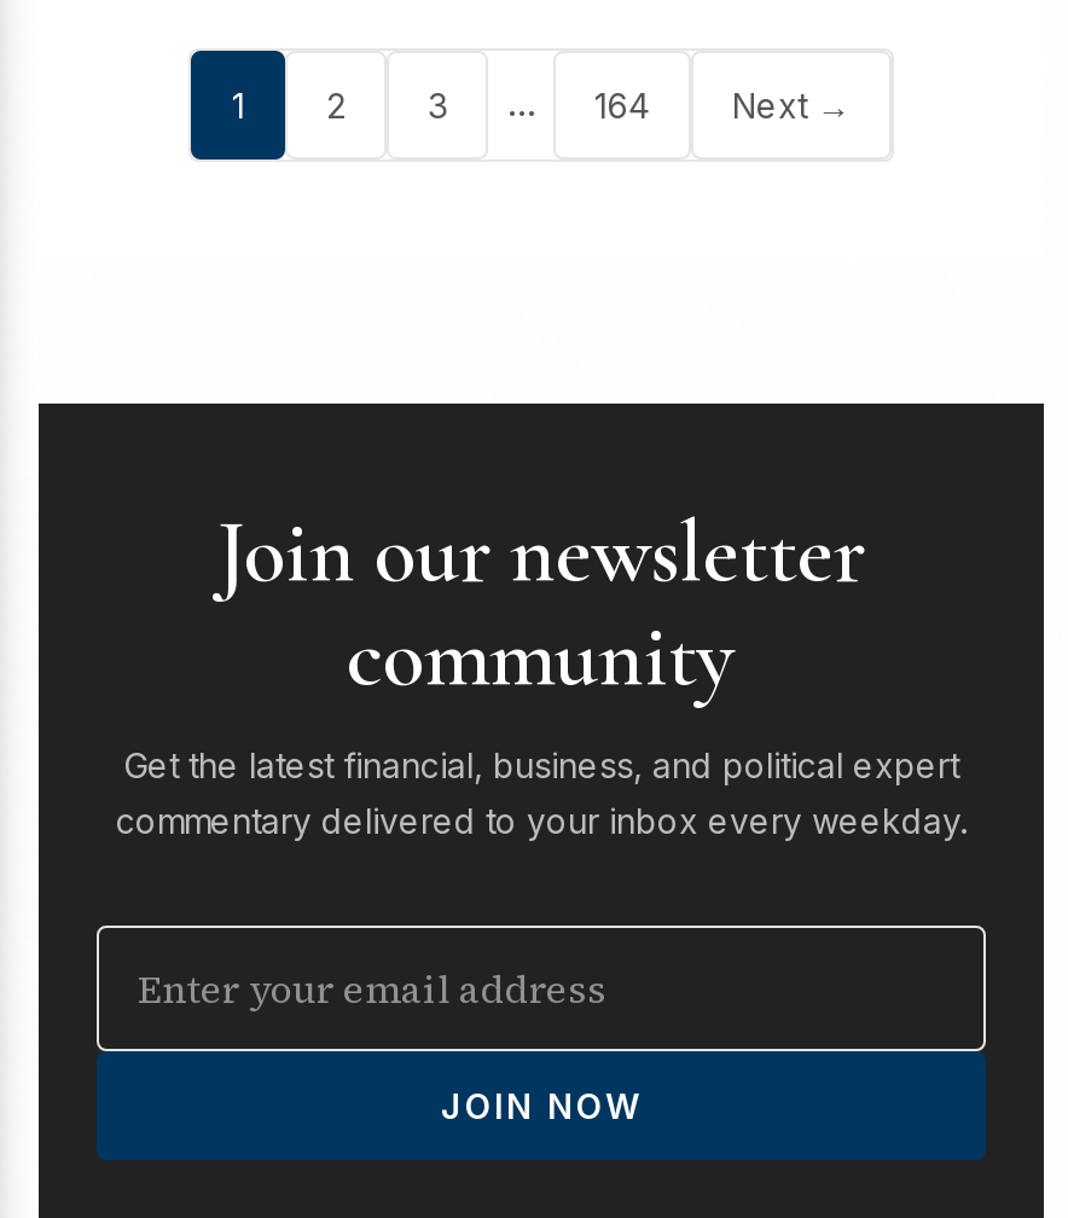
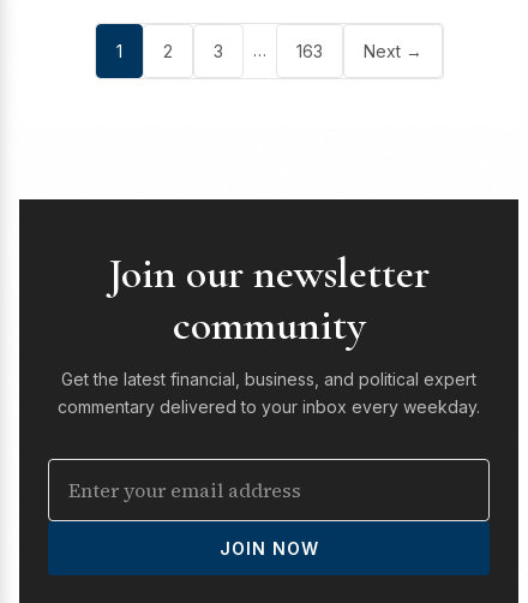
- 164
+ 163
